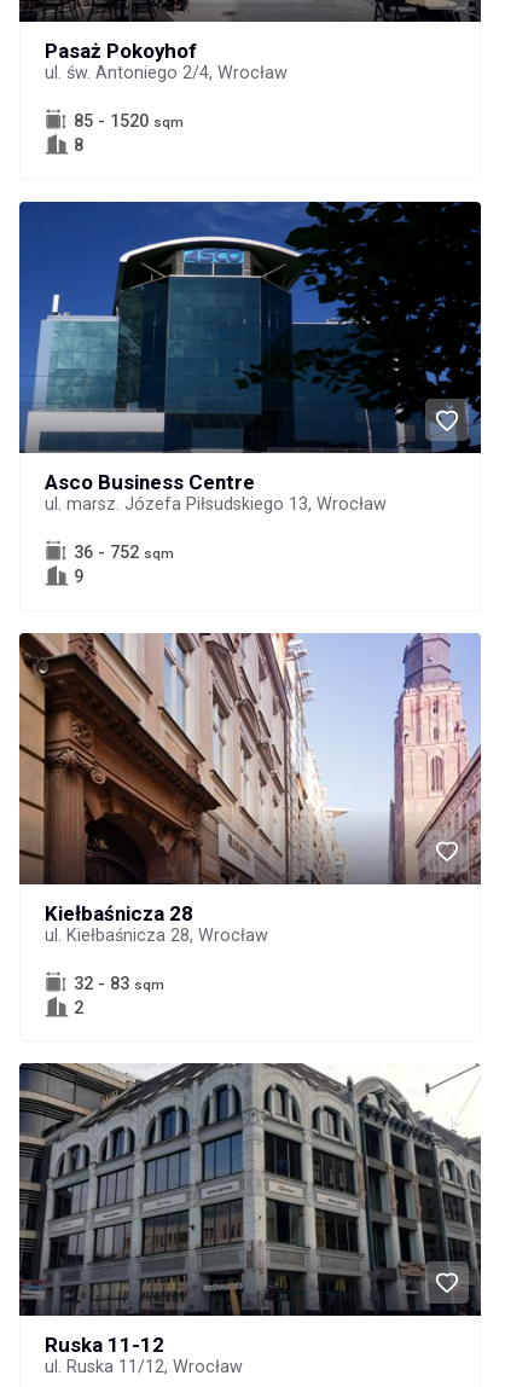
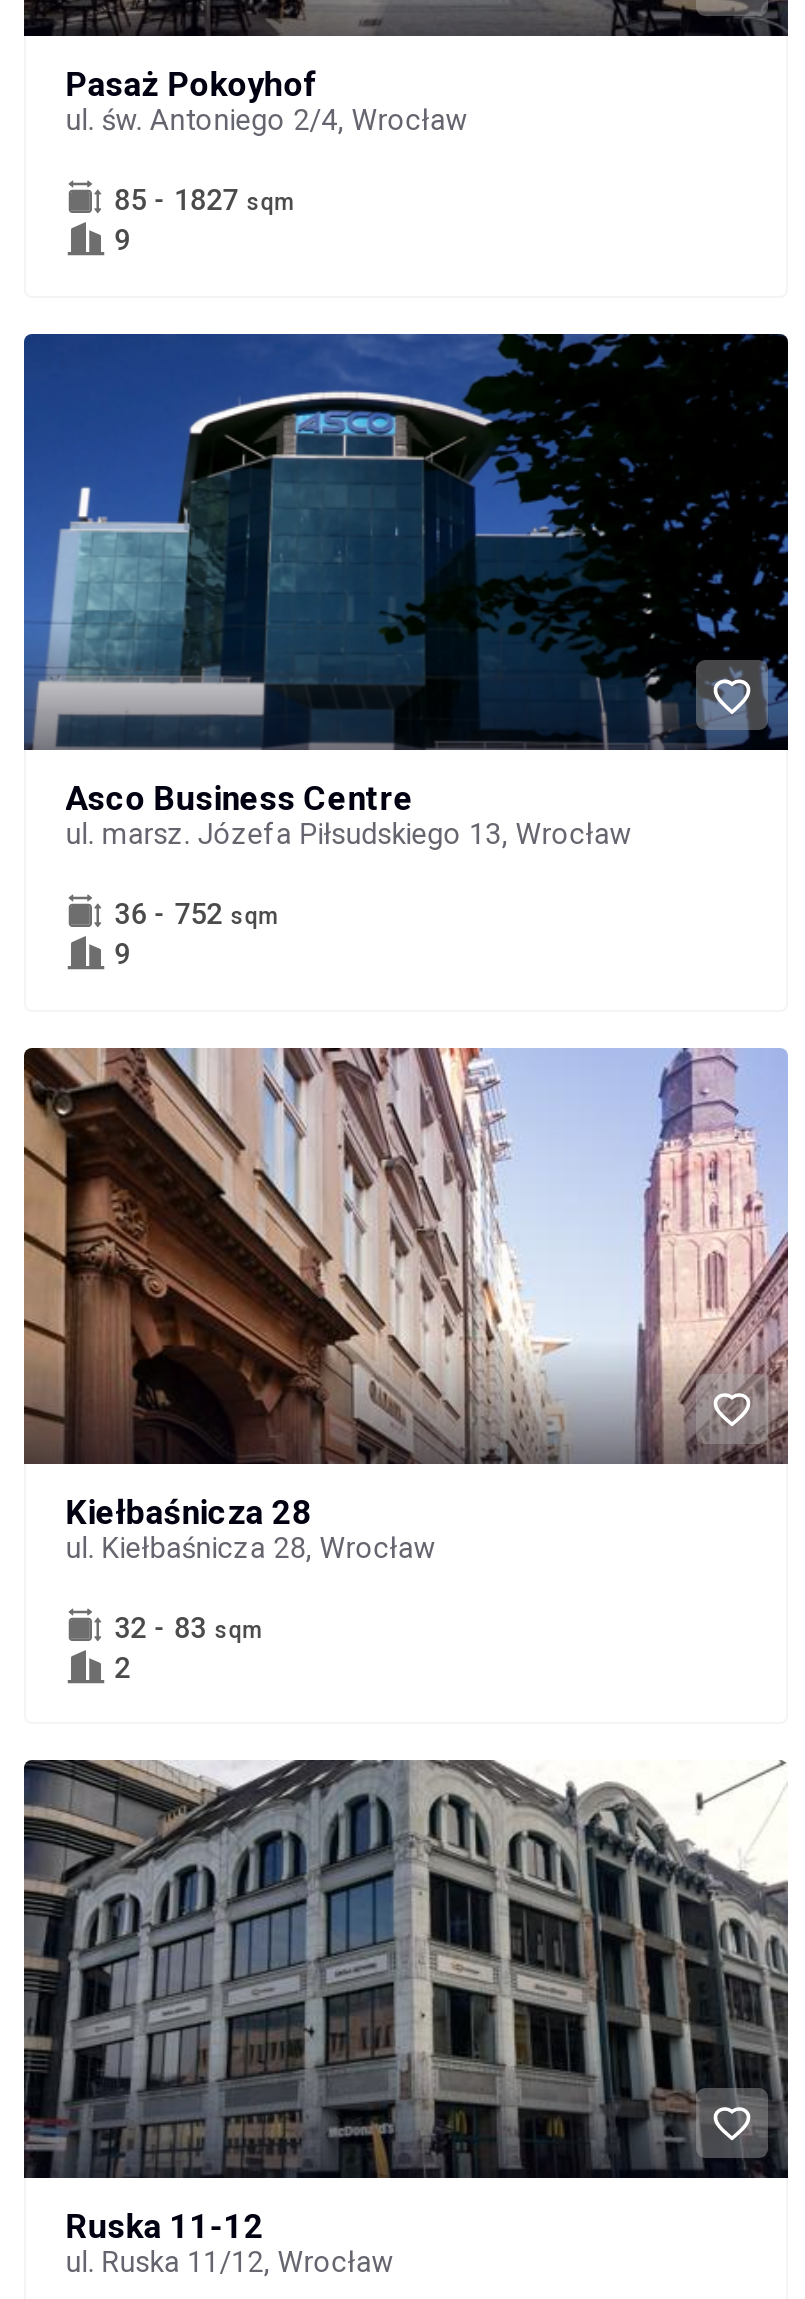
- 85 - 1520 sqm
+ 85 - 1827 sqm

- 8
+ 9
